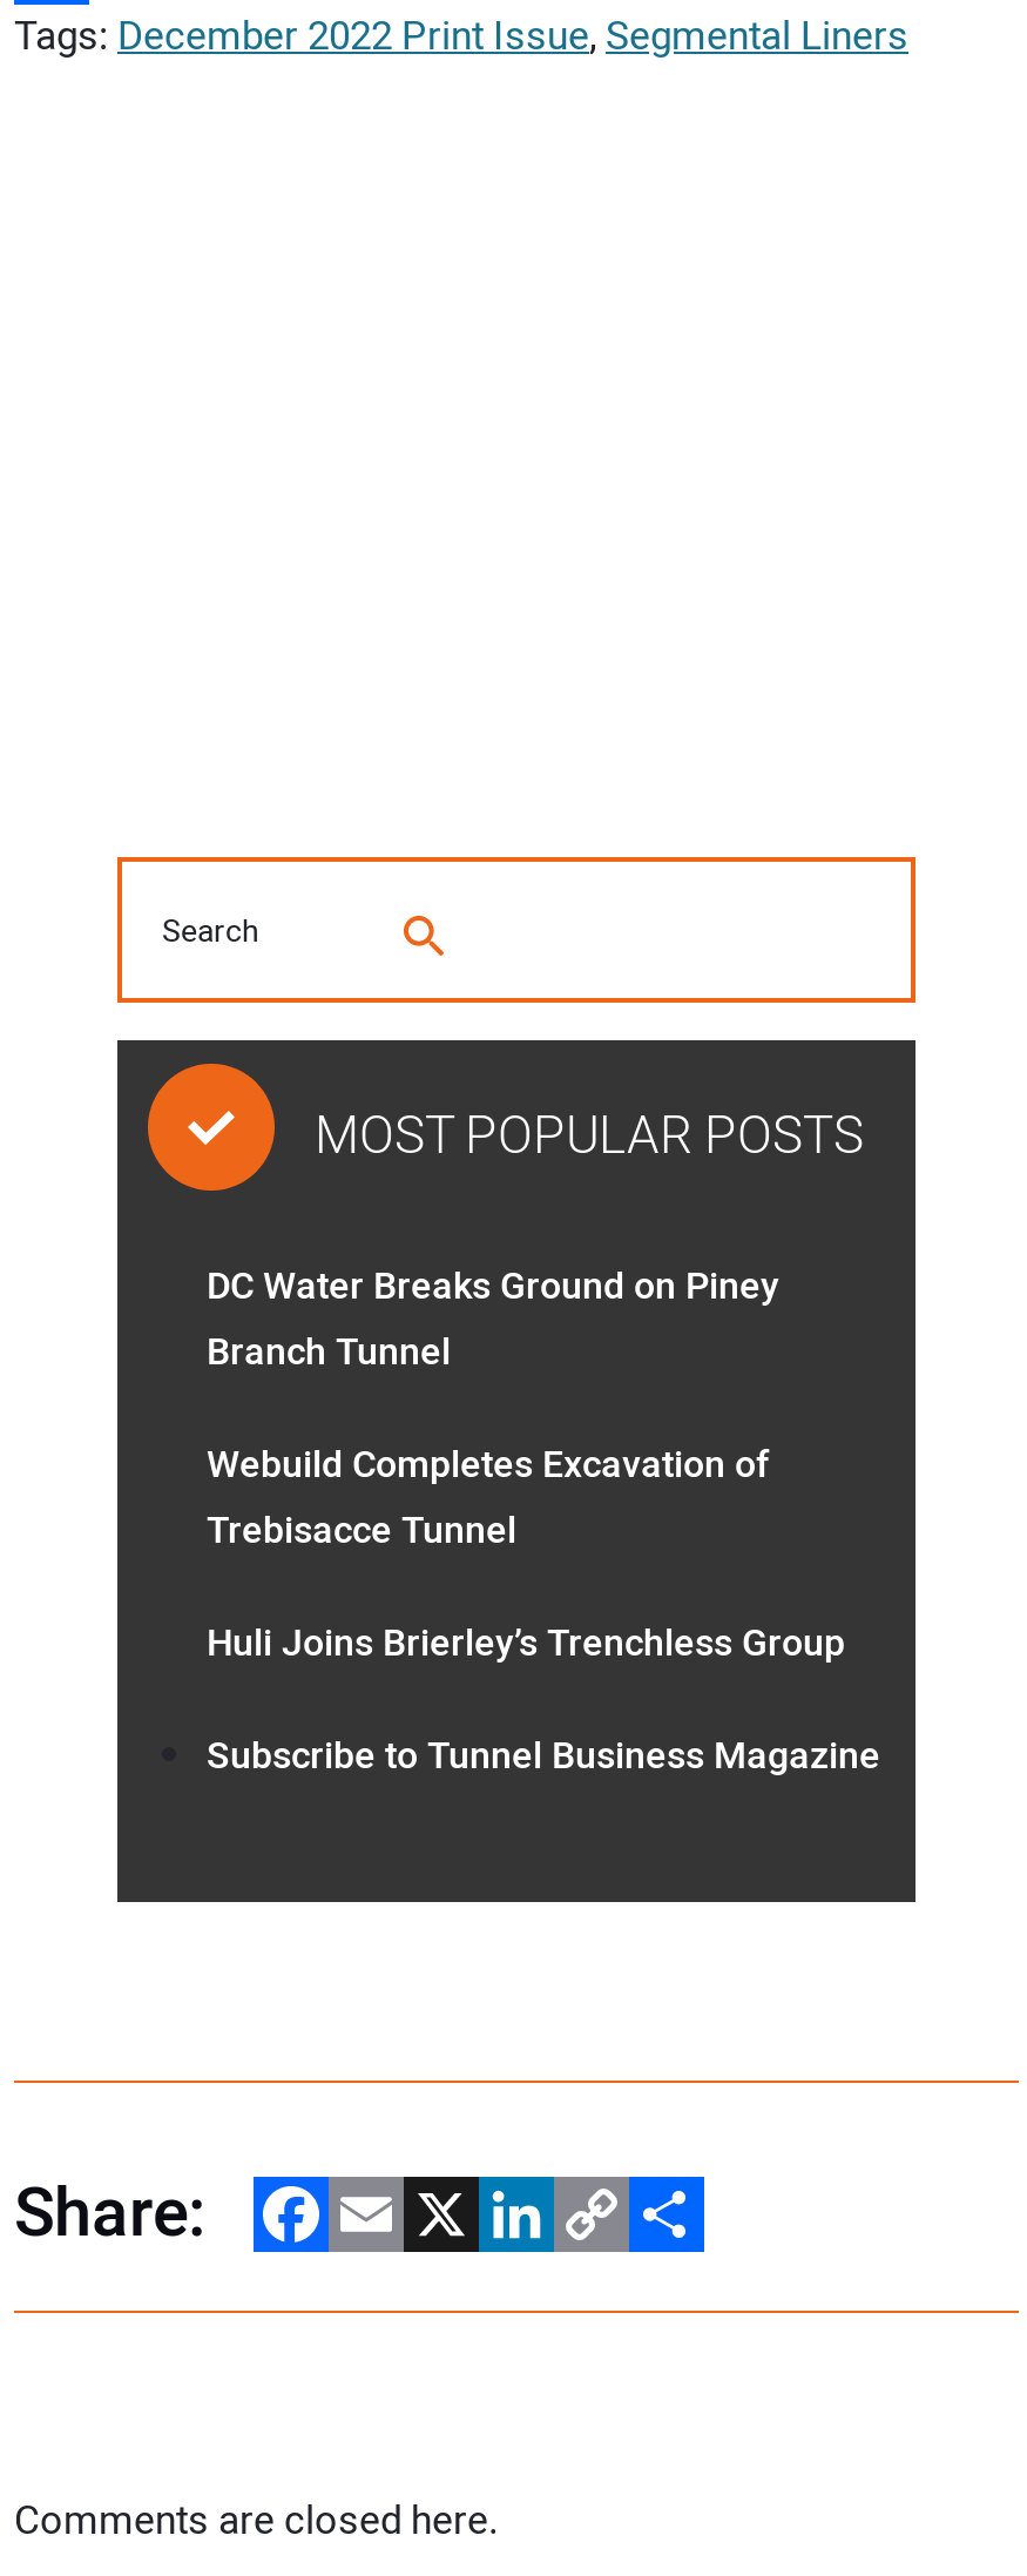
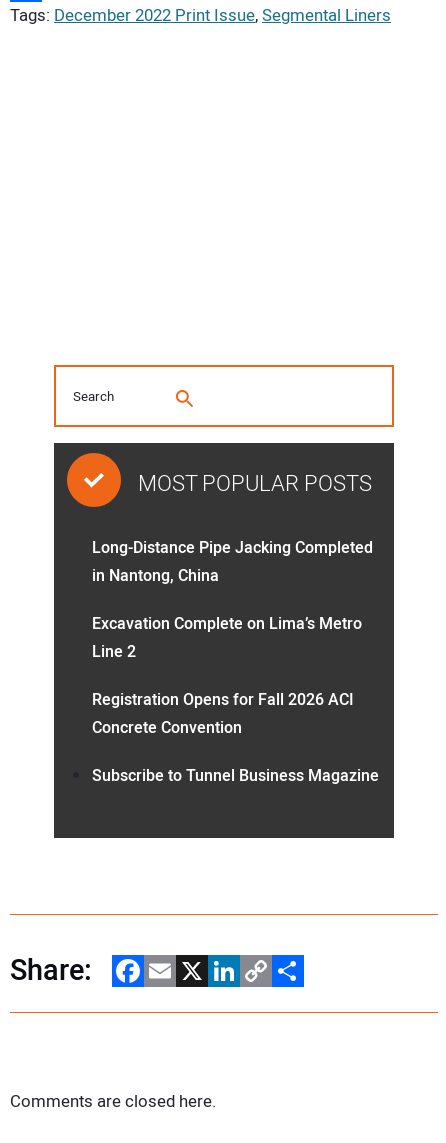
- DC Water Breaks Ground on Piney
- Branch Tunnel
+ Long-Distance Pipe Jacking Completed
+ in Nantong, China

- Webuild Completes Excavation of
- Trebisacce Tunnel
+ Excavation Complete on Lima’s Metro
+ Line 2

- Huli Joins Brierley’s Trenchless Group
+ Registration Opens for Fall 2026 ACI
+ Concrete Convention
